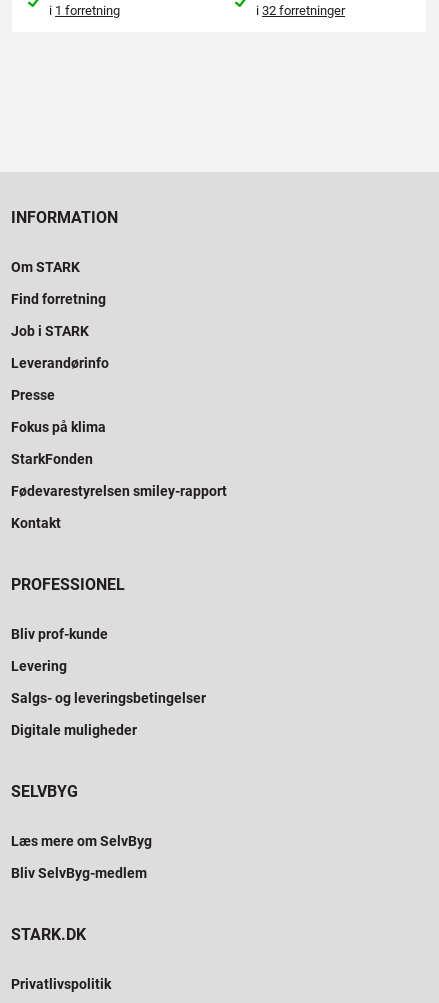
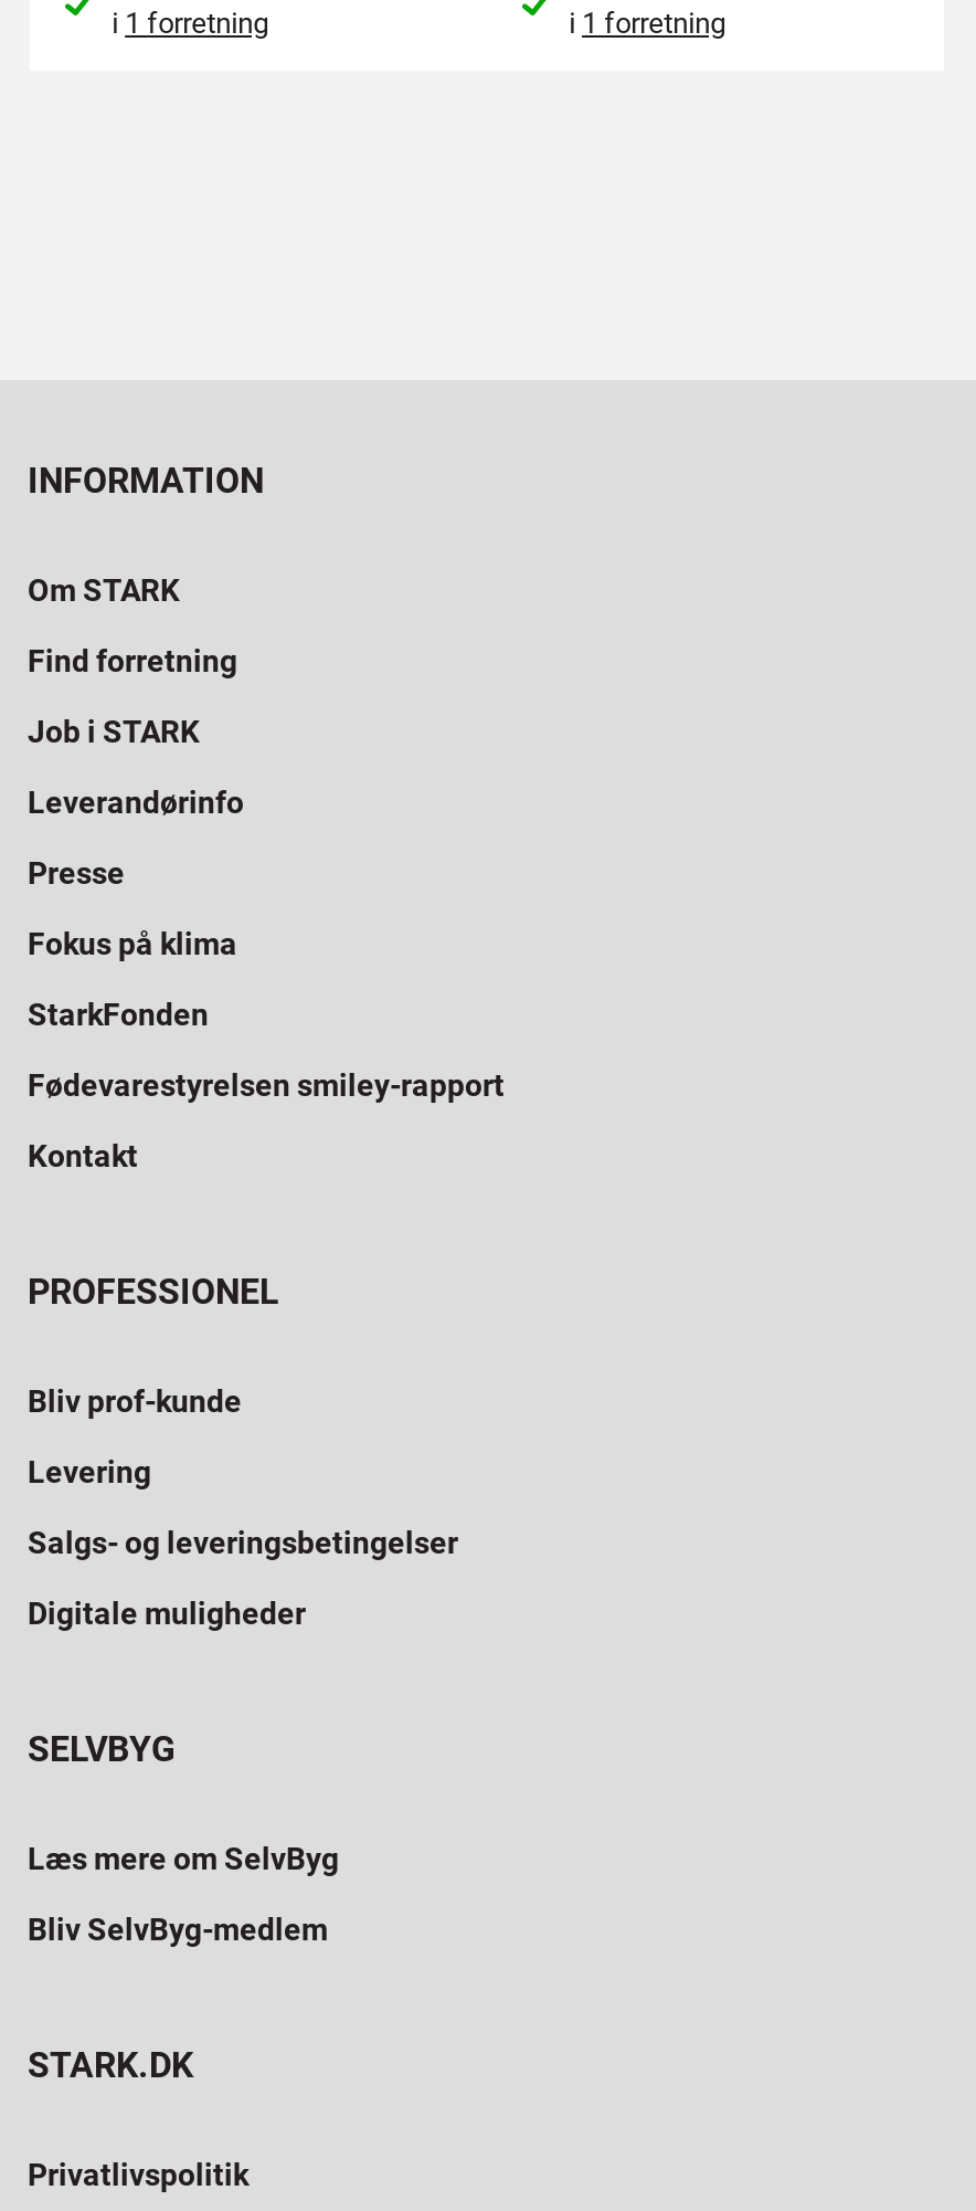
- i 32 forretninger
+ i 1 forretning
